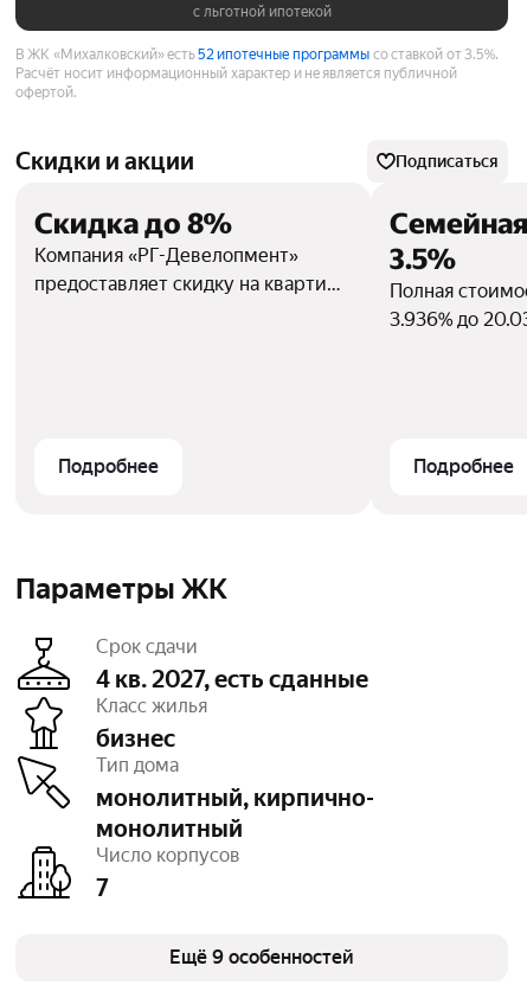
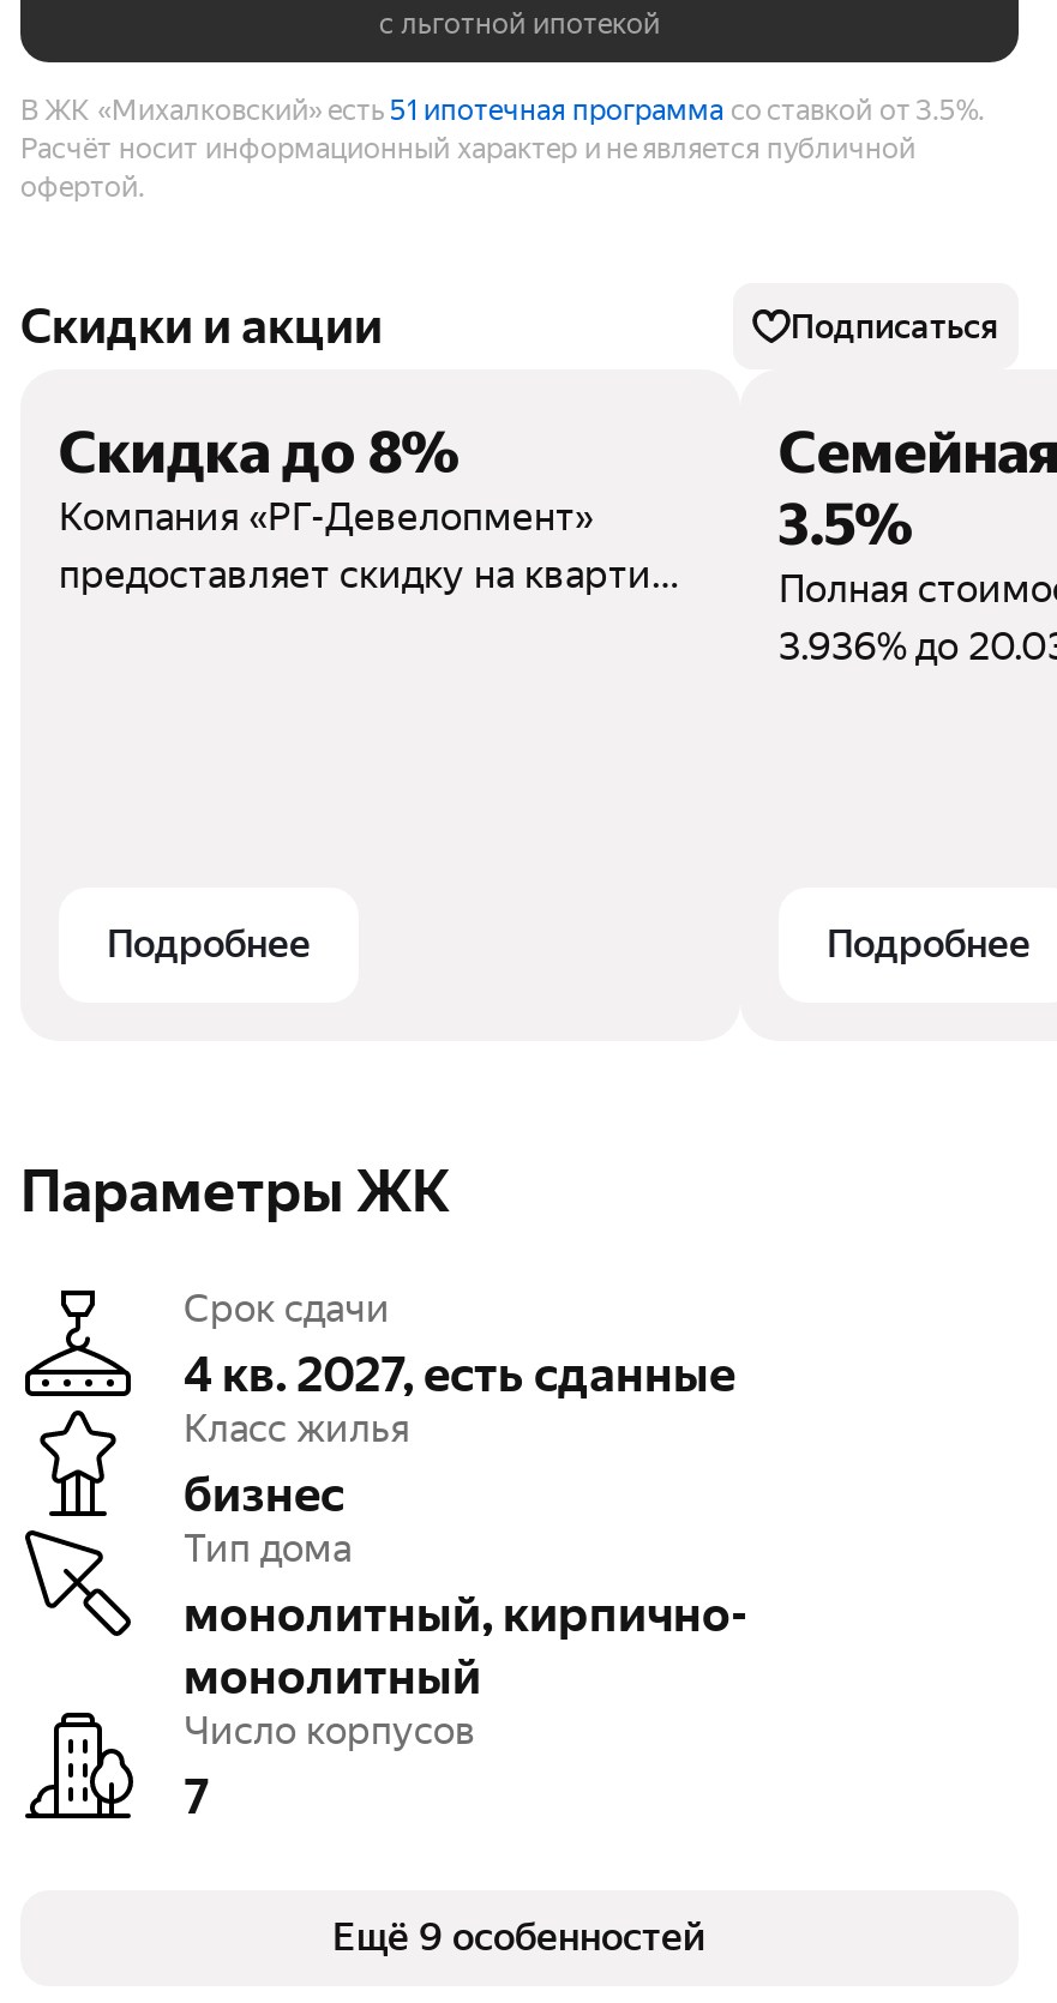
- В ЖК «Михалковский» есть 52 ипотечные программы со ставкой от 3.5%.
+ В ЖК «Михалковский» есть 51 ипотечная программа со ставкой от 3.5%.
